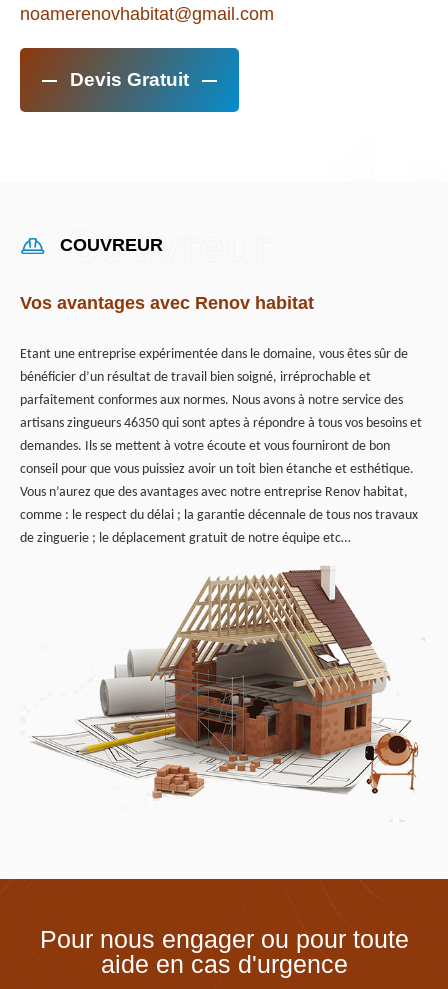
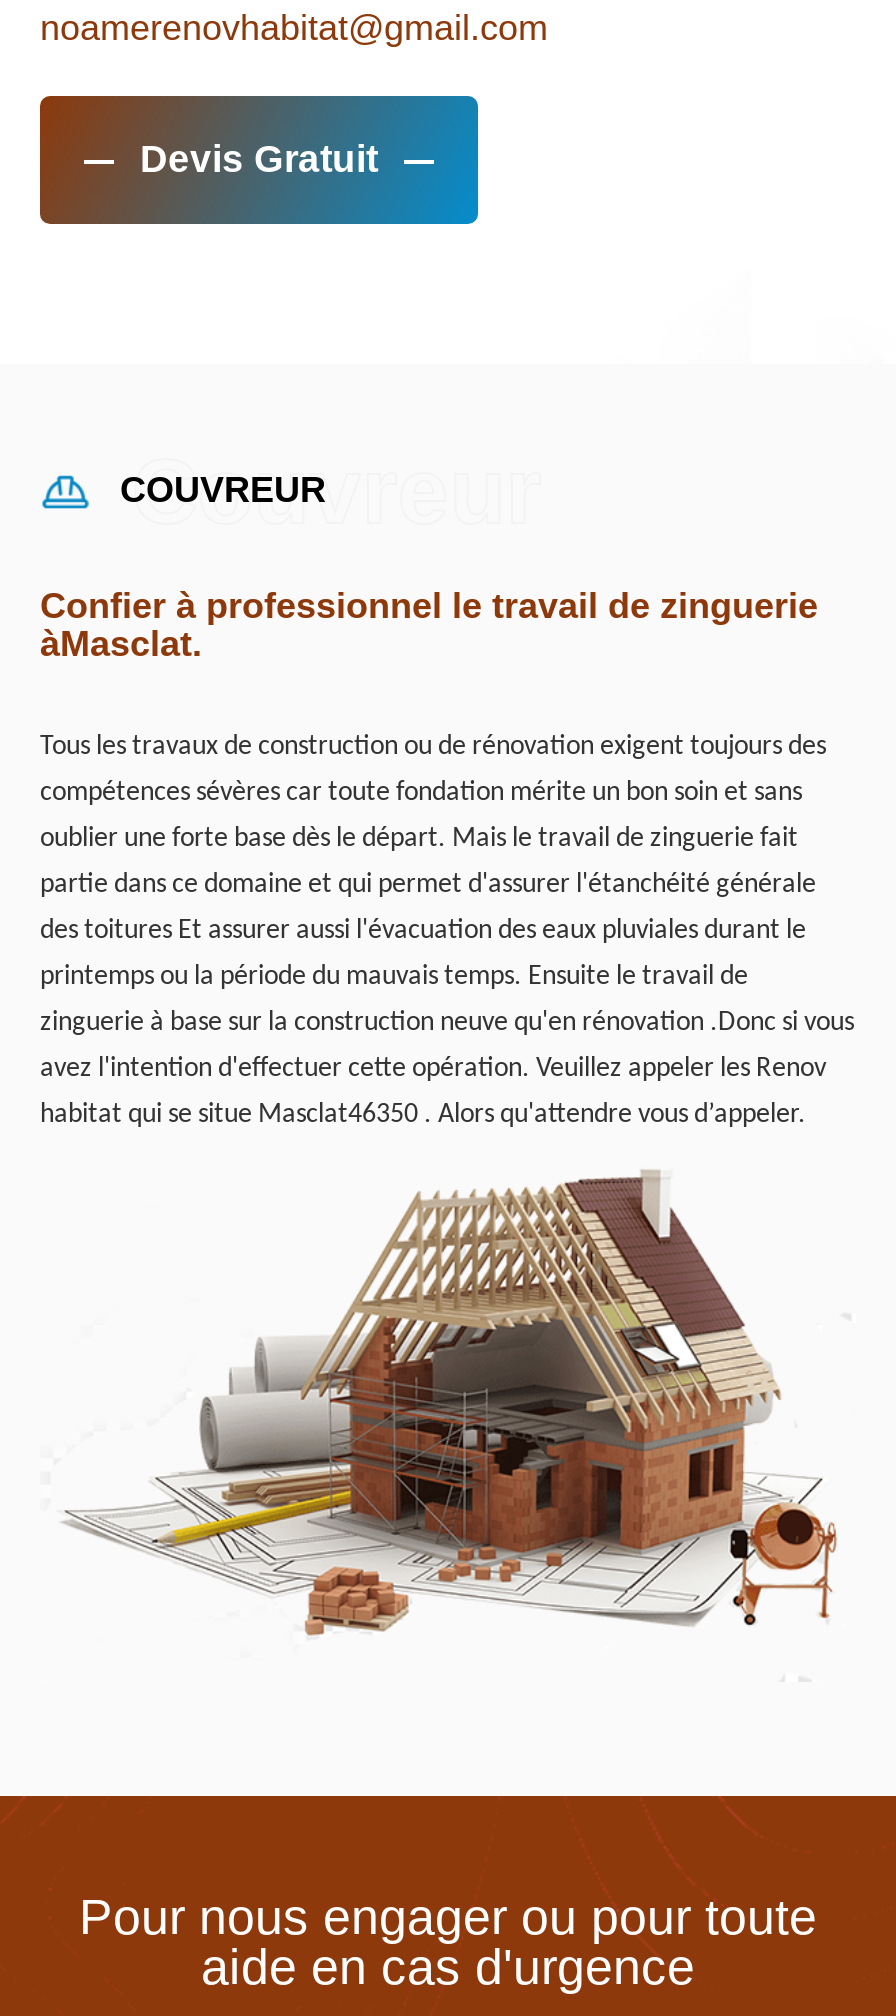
- Vos avantages avec Renov habitat
+ Confier à professionnel le travail de zinguerie
+ àMasclat.

- Etant une entreprise expérimentée dans le domaine, vous êtes sûr de
+ Tous les travaux de construction ou de rénovation exigent toujours des

- bénéficier d’un résultat de travail bien soigné, irréprochable et
+ compétences sévères car toute fondation mérite un bon soin et sans

- parfaitement conformes aux normes. Nous avons à notre service des
+ oublier une forte base dès le départ. Mais le travail de zinguerie fait

- artisans zingueurs 46350 qui sont aptes à répondre à tous vos besoins et
+ partie dans ce domaine et qui permet d'assurer l'étanchéité générale

- demandes. Ils se mettent à votre écoute et vous fourniront de bon
+ des toitures Et assurer aussi l'évacuation des eaux pluviales durant le

- conseil pour que vous puissiez avoir un toit bien étanche et esthétique.
+ printemps ou la période du mauvais temps. Ensuite le travail de

- Vous n’aurez que des avantages avec notre entreprise Renov habitat,
+ zinguerie à base sur la construction neuve qu'en rénovation .Donc si vous

- comme : le respect du délai ; la garantie décennale de tous nos travaux
+ avez l'intention d'effectuer cette opération. Veuillez appeler les Renov

- de zinguerie ; le déplacement gratuit de notre équipe etc…
+ habitat qui se situe Masclat46350 . Alors qu'attendre vous d’appeler.
